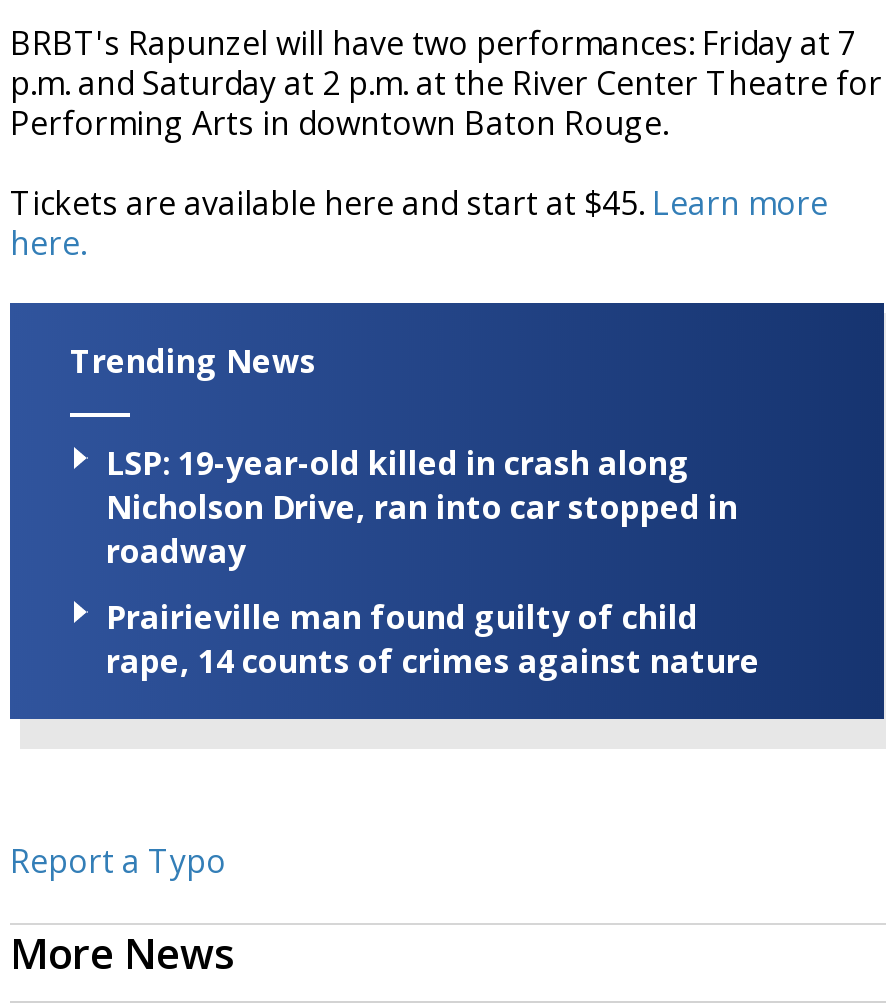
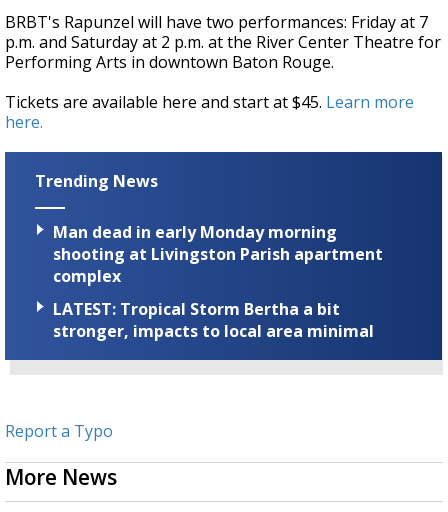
- LSP: 19-year-old killed in crash along
- Nicholson Drive, ran into car stopped in
- roadway
+ Man dead in early Monday morning
+ shooting at Livingston Parish apartment
+ complex

- Prairieville man found guilty of child
- rape, 14 counts of crimes against nature
+ LATEST: Tropical Storm Bertha a bit
+ stronger, impacts to local area minimal
